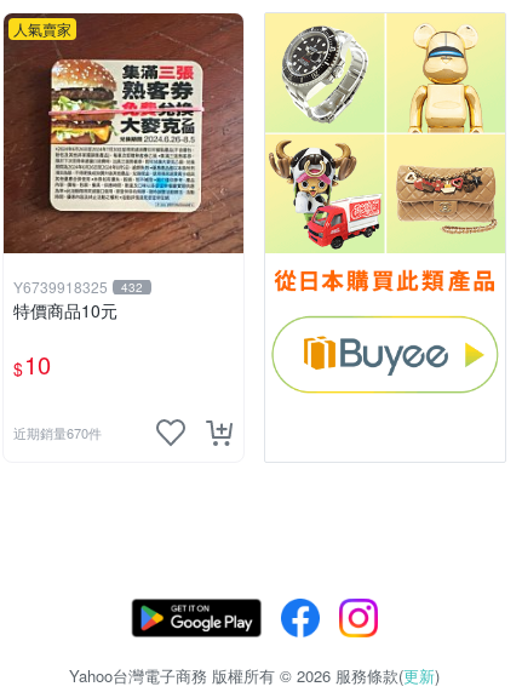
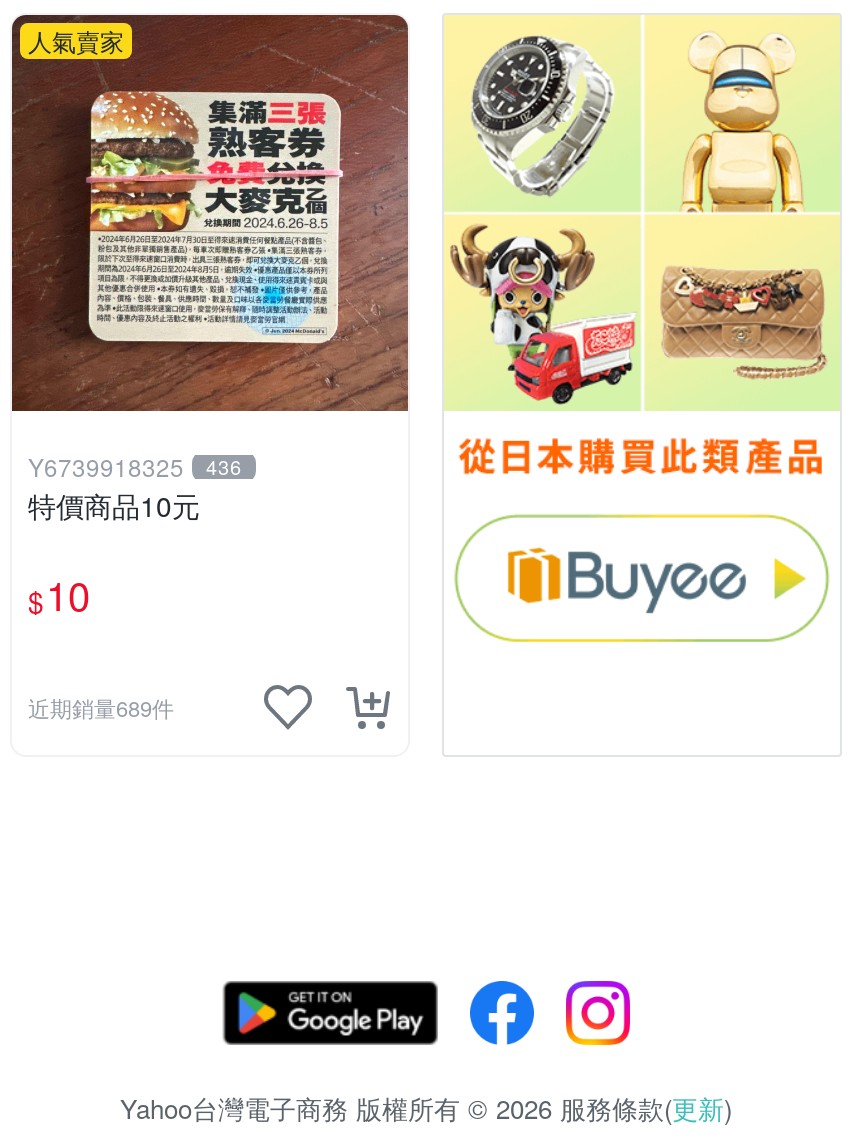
- Y6739918325 432
+ Y6739918325 436

- 近期銷量670件
+ 近期銷量689件
